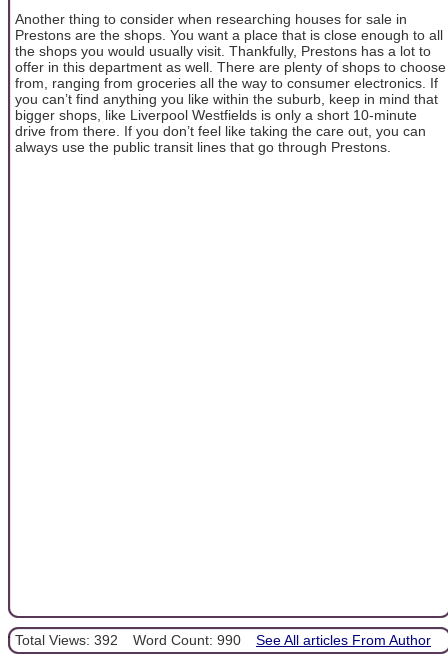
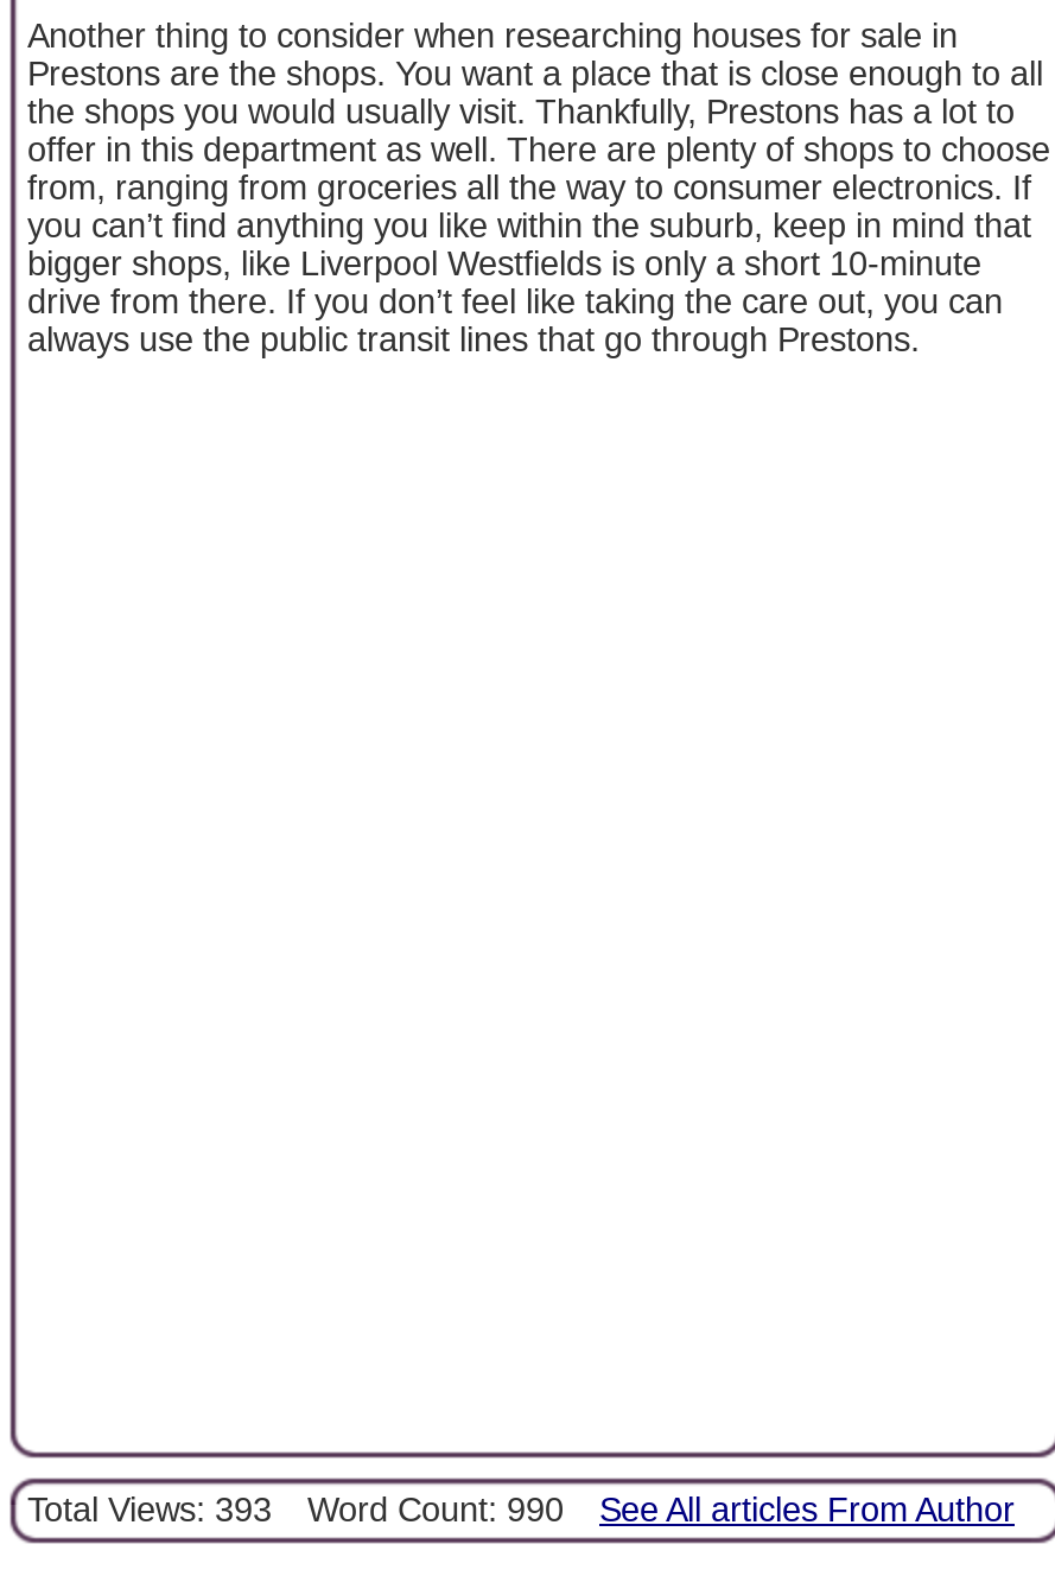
- Total Views: 392 Word Count: 990 See All articles From Author
+ Total Views: 393 Word Count: 990 See All articles From Author
